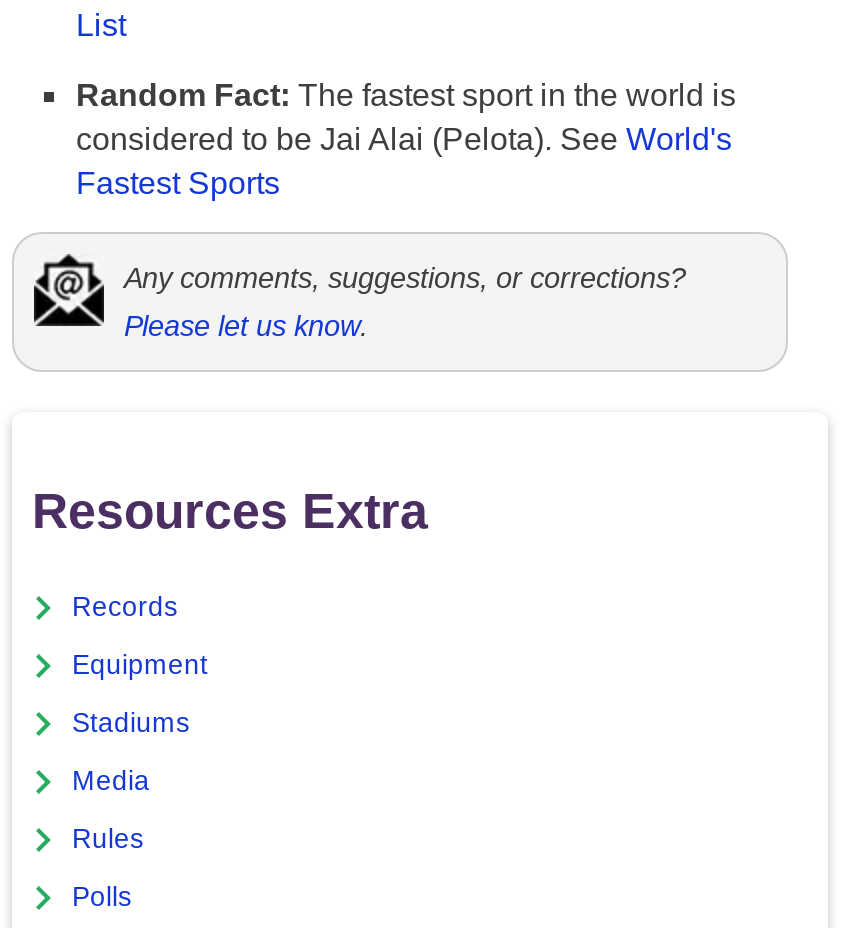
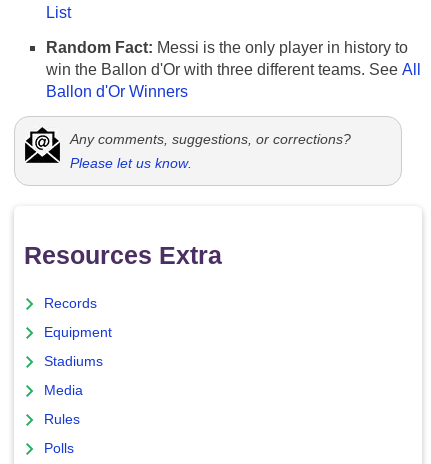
- Random Fact: The fastest sport in the world is
- considered to be Jai Alai (Pelota). See World's
- Fastest Sports
+ Random Fact: Messi is the only player in history to
+ win the Ballon d'Or with three different teams. See All
+ Ballon d'Or Winners
